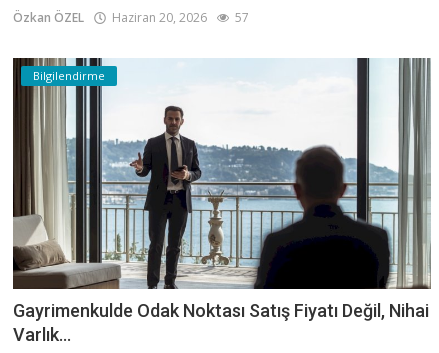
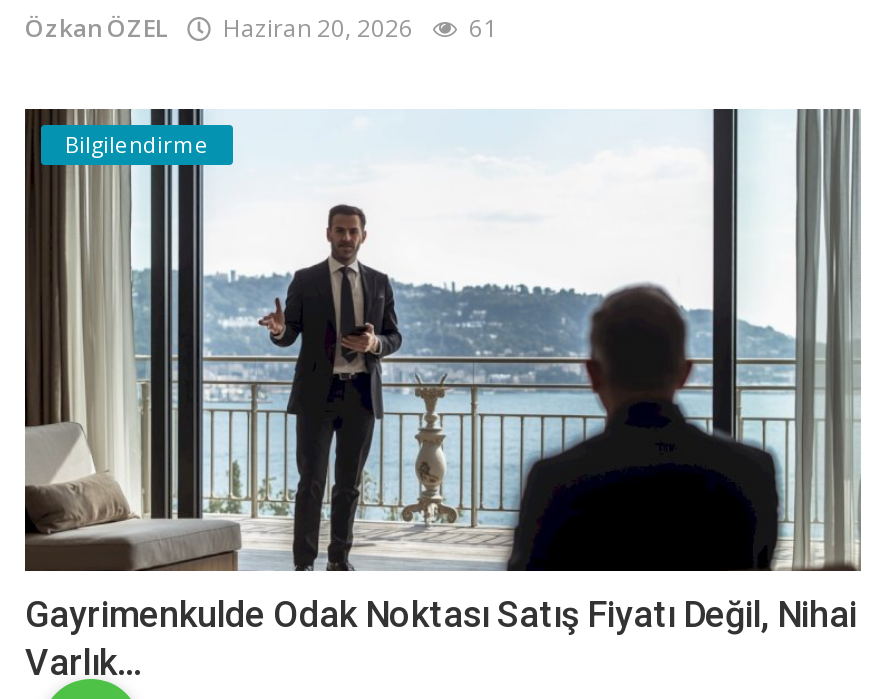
- Özkan ÖZEL Haziran 20, 2026 57
+ Özkan ÖZEL Haziran 20, 2026 61
